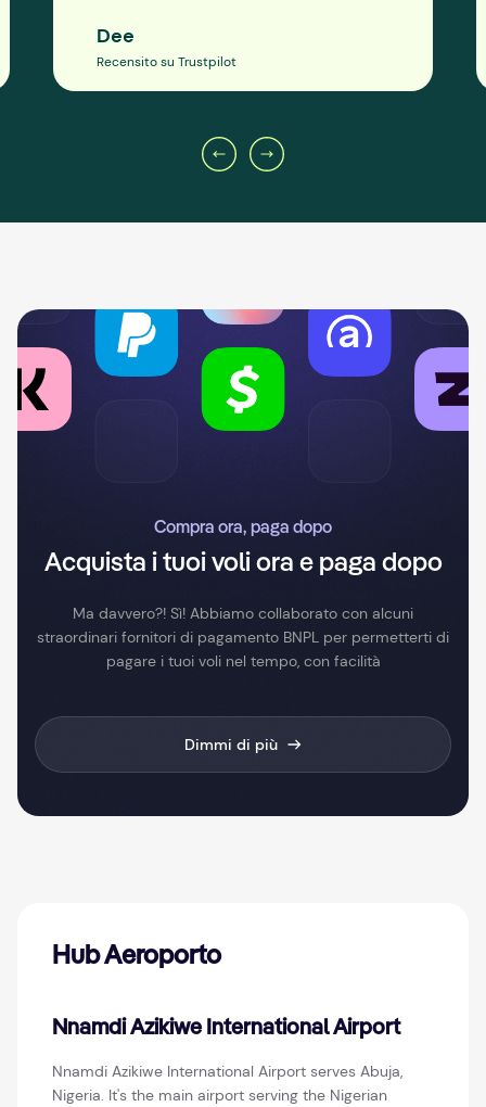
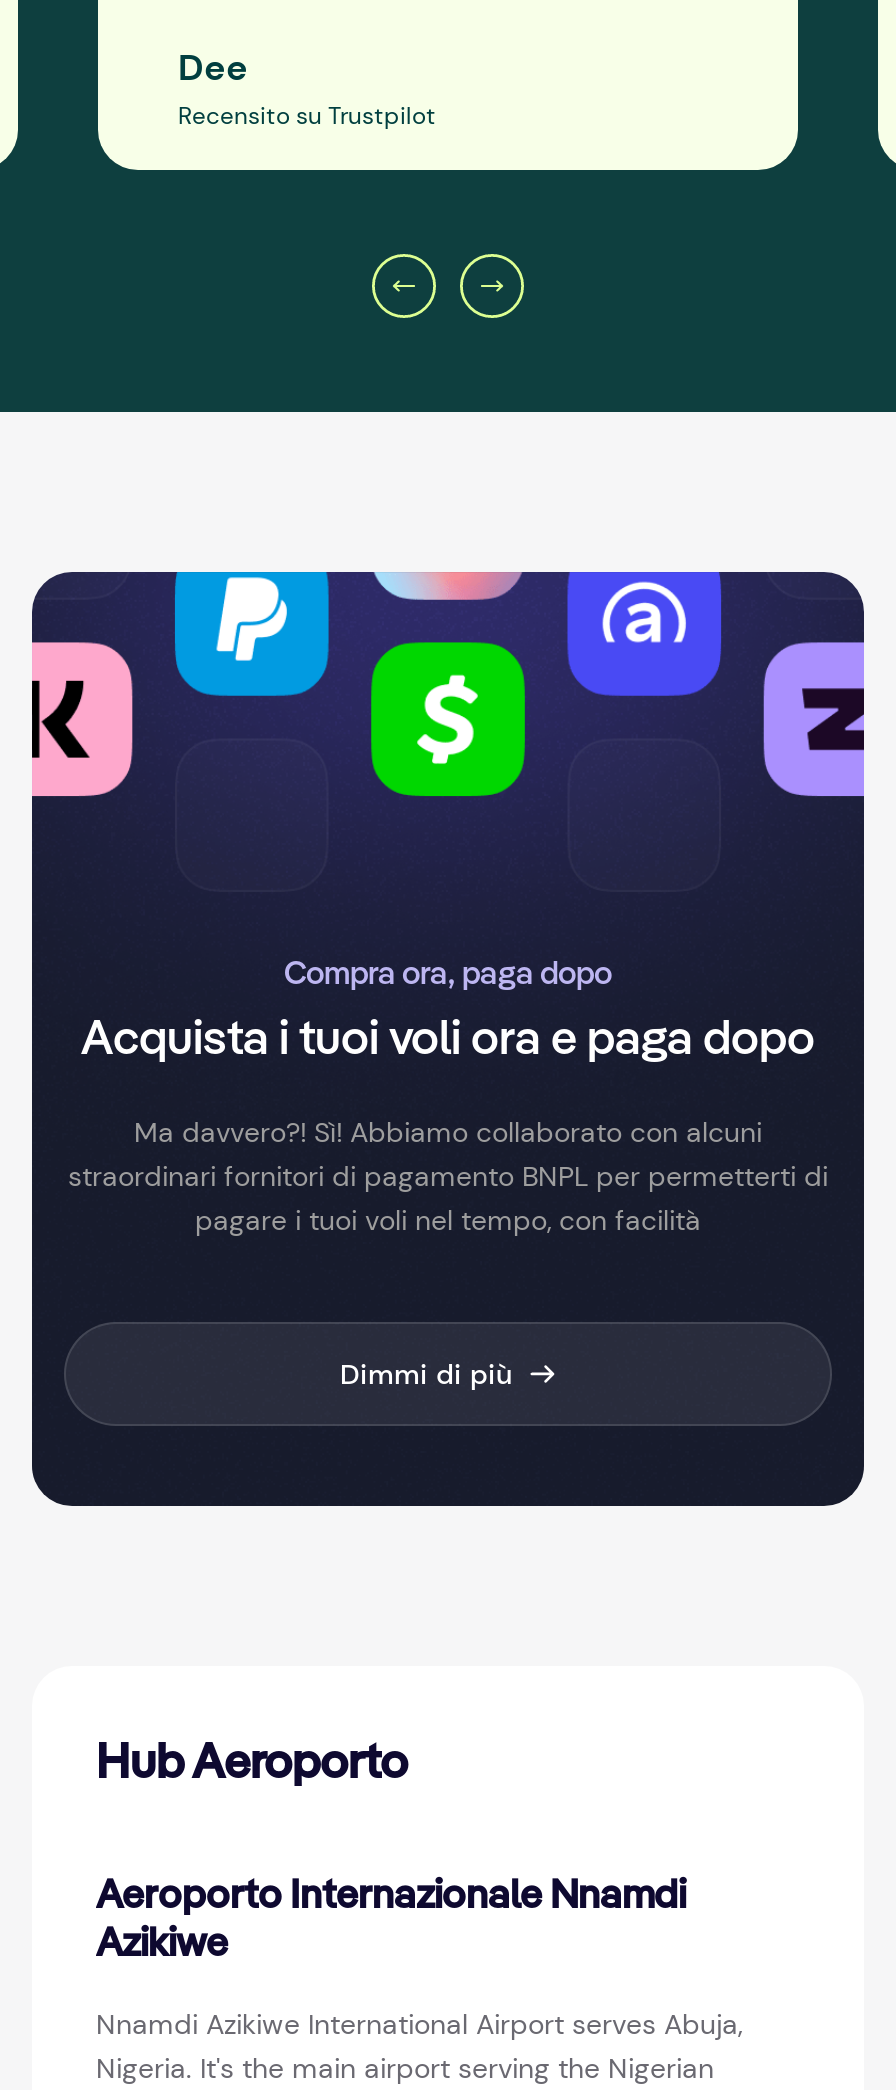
- Nnamdi Azikiwe International Airport
+ Aeroporto Internazionale Nnamdi
+ Azikiwe
